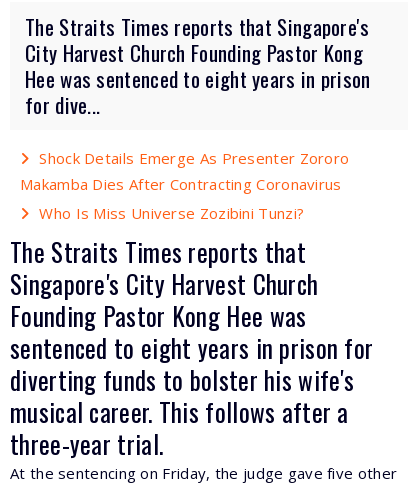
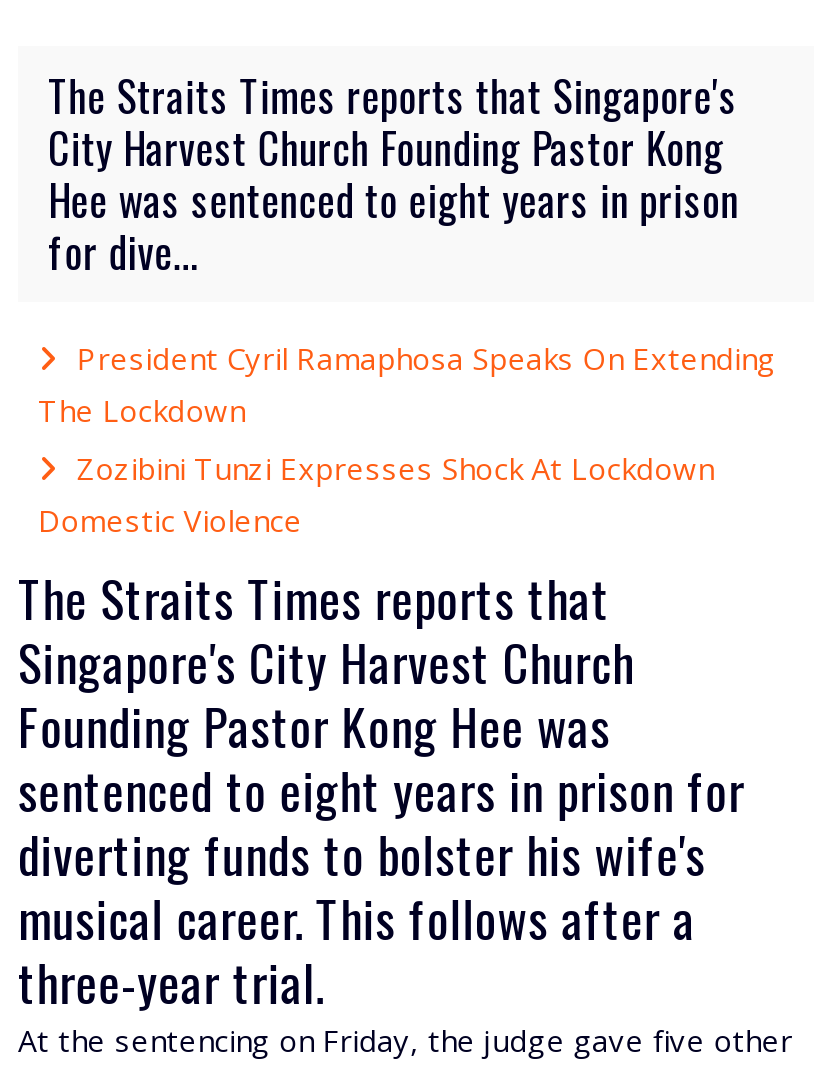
- Shock Details Emerge As Presenter Zororo
- Makamba Dies After Contracting Coronavirus
- Who Is Miss Universe Zozibini Tunzi?
+ President Cyril Ramaphosa Speaks On Extending
+ The Lockdown
+ Zozibini Tunzi Expresses Shock At Lockdown
+ Domestic Violence
